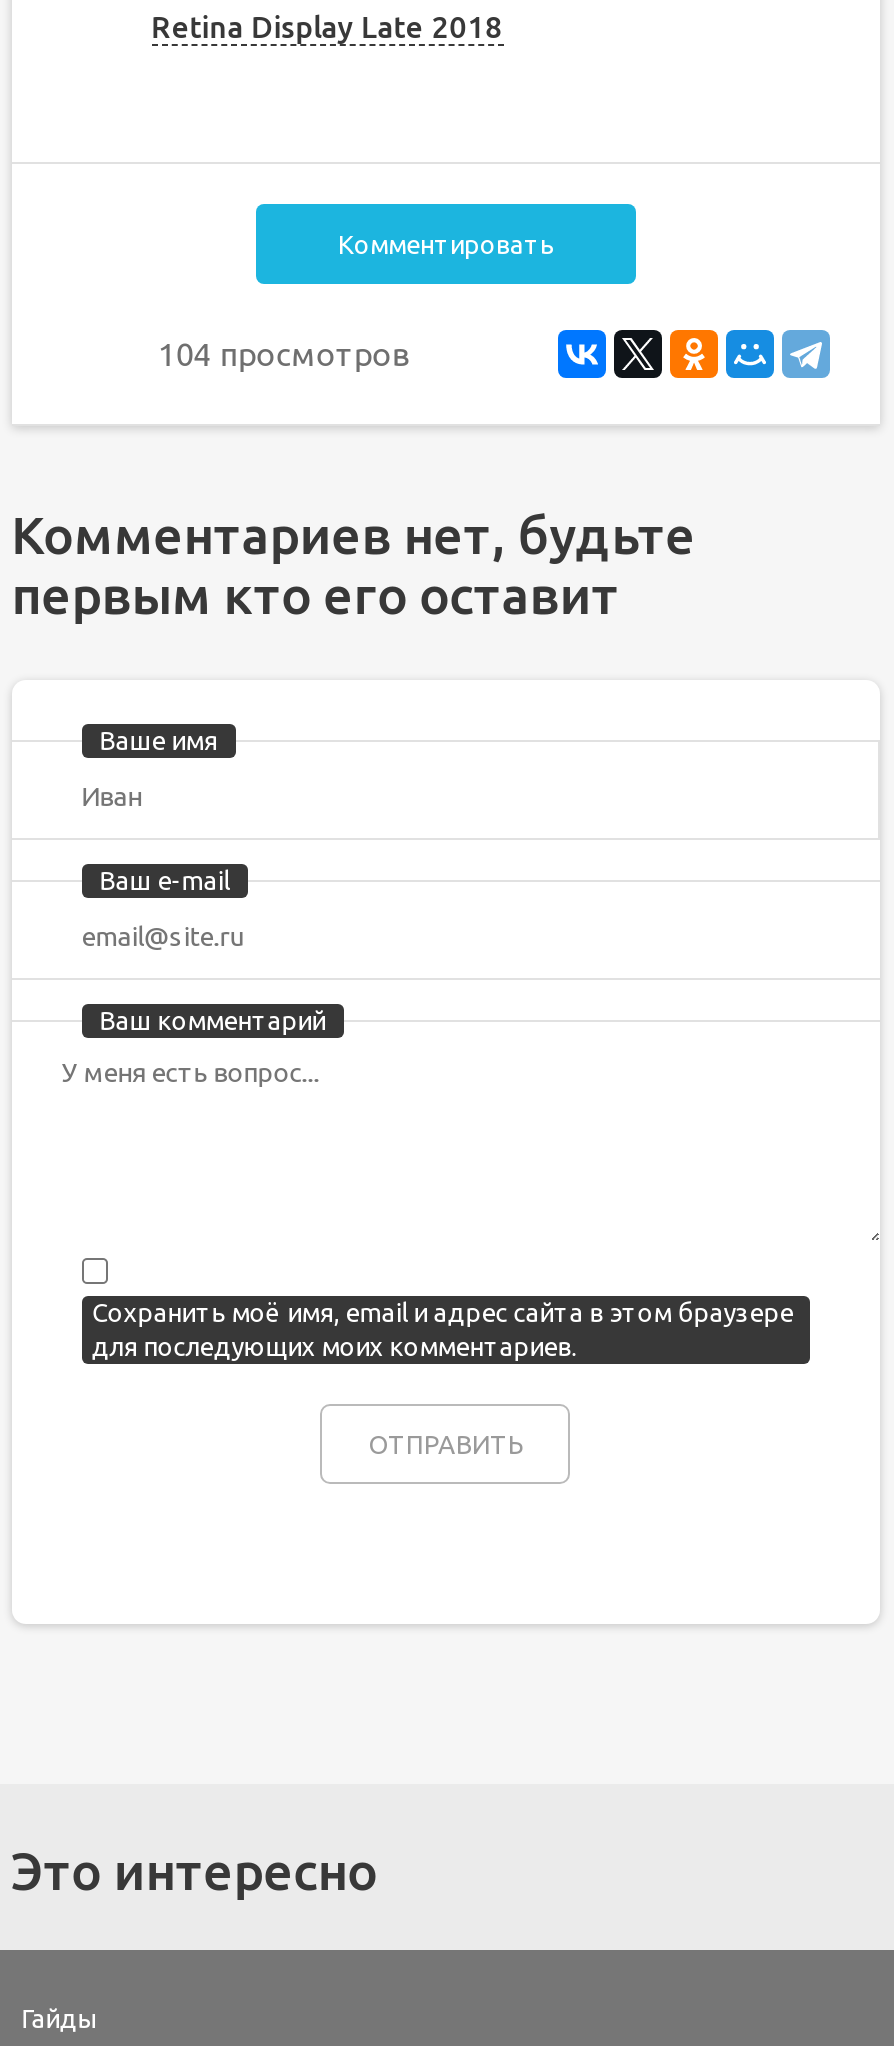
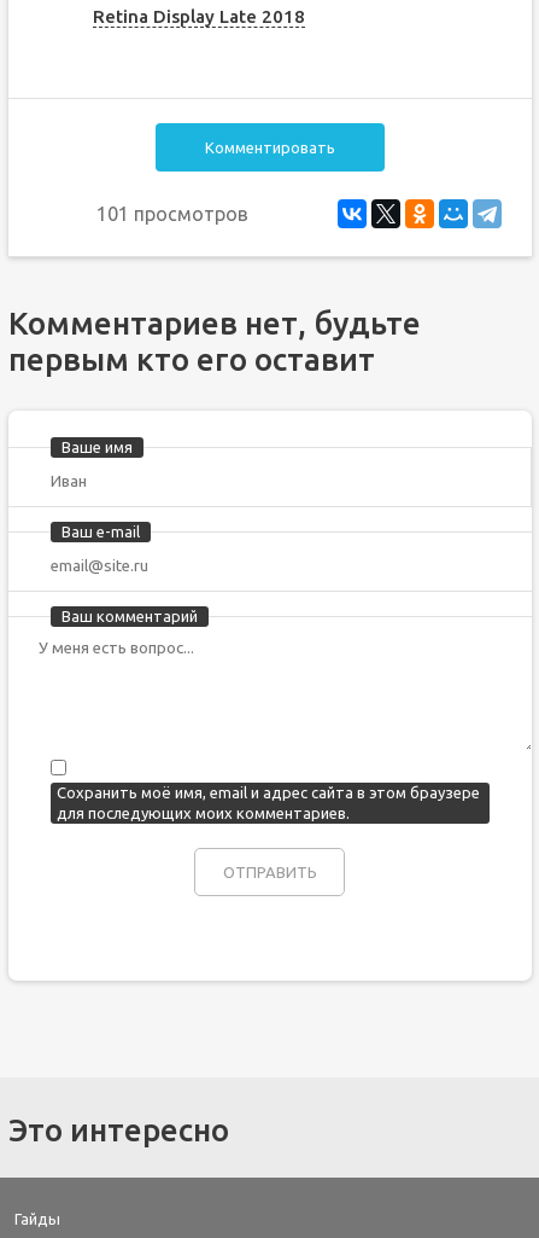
- 104 просмотров
+ 101 просмотров
